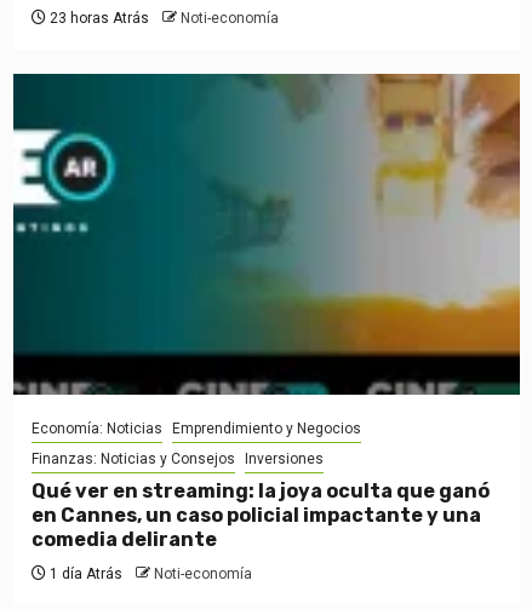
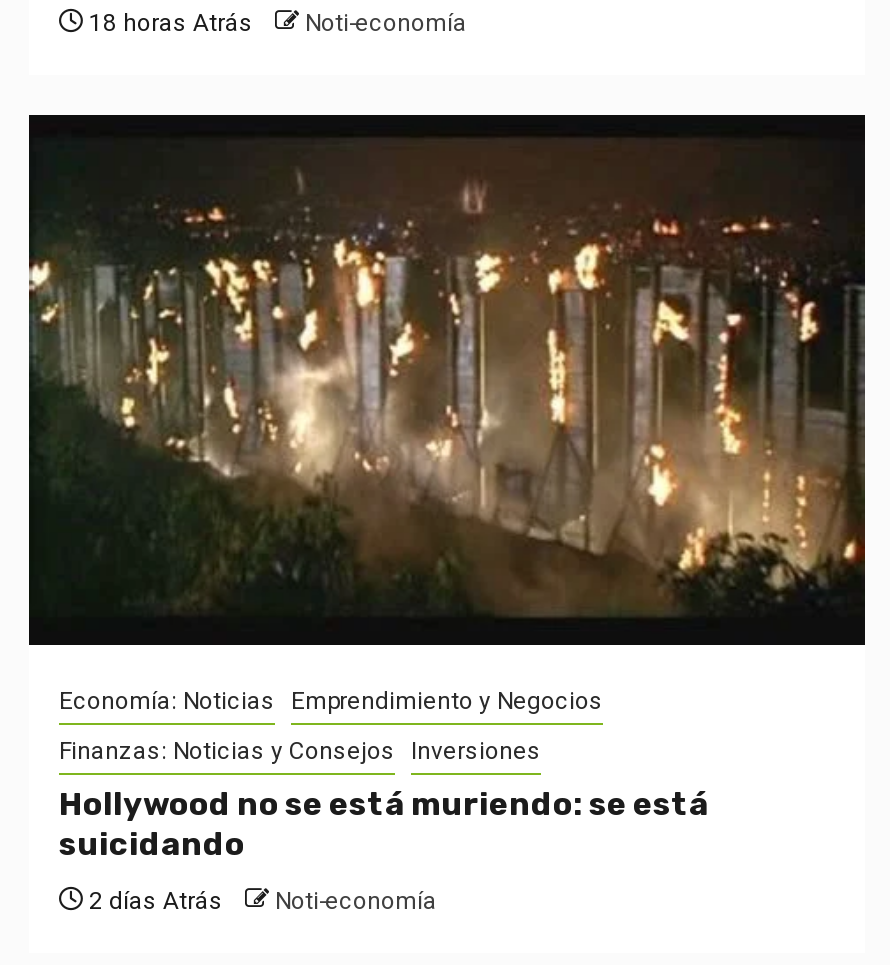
- 23 horas Atrás Noti-economía
+ 18 horas Atrás Noti-economía

- [image]
+ [image]

- Qué ver en streaming: la joya oculta que ganó
- en Cannes, un caso policial impactante y una
- comedia delirante
+ Hollywood no se está muriendo: se está
+ suicidando

- 1 día Atrás Noti-economía
+ 2 días Atrás Noti-economía
